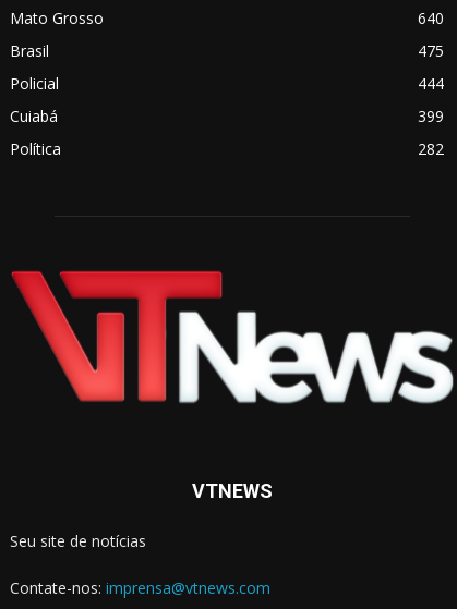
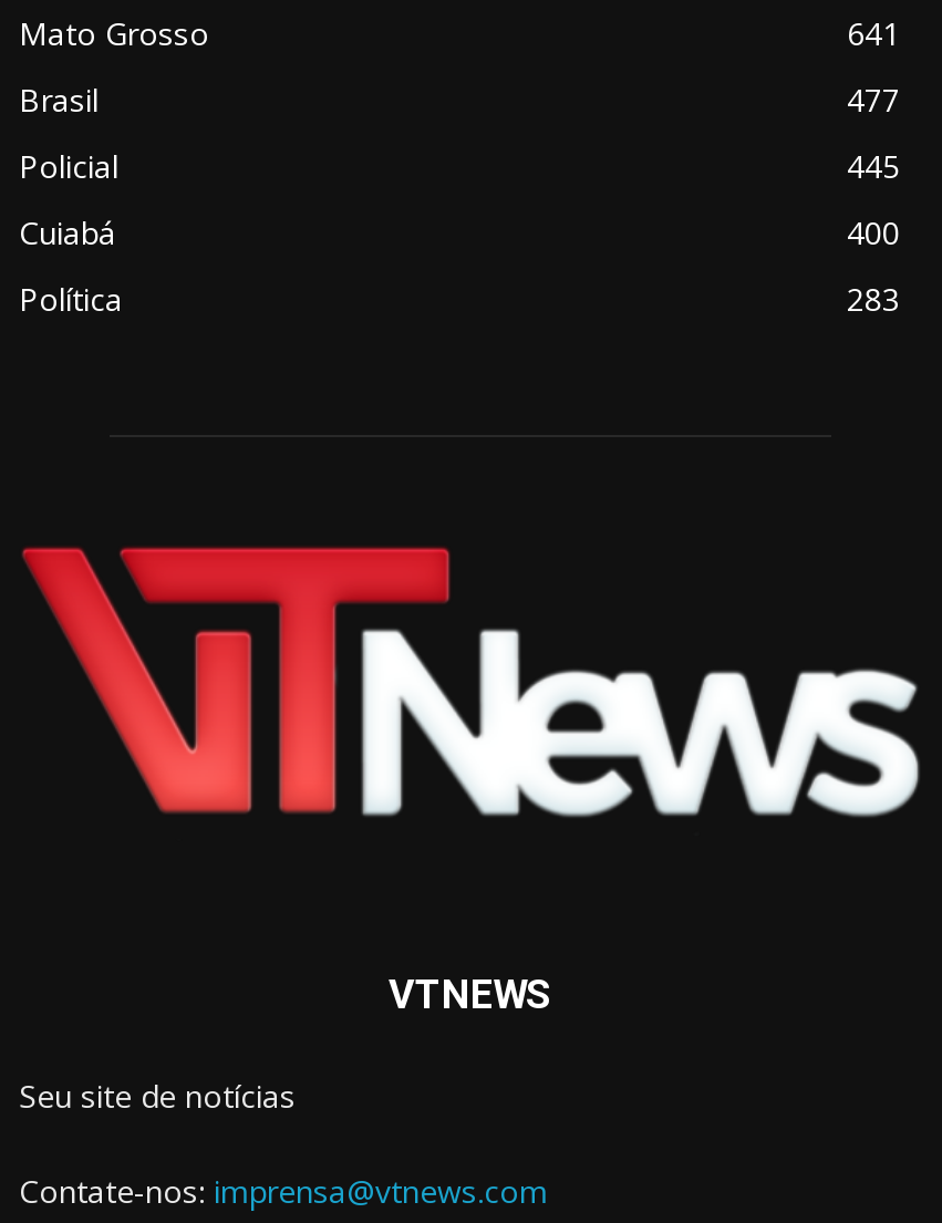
- 640
+ 641

- 475
+ 477

- 444
+ 445

- 399
+ 400

- 282
+ 283
